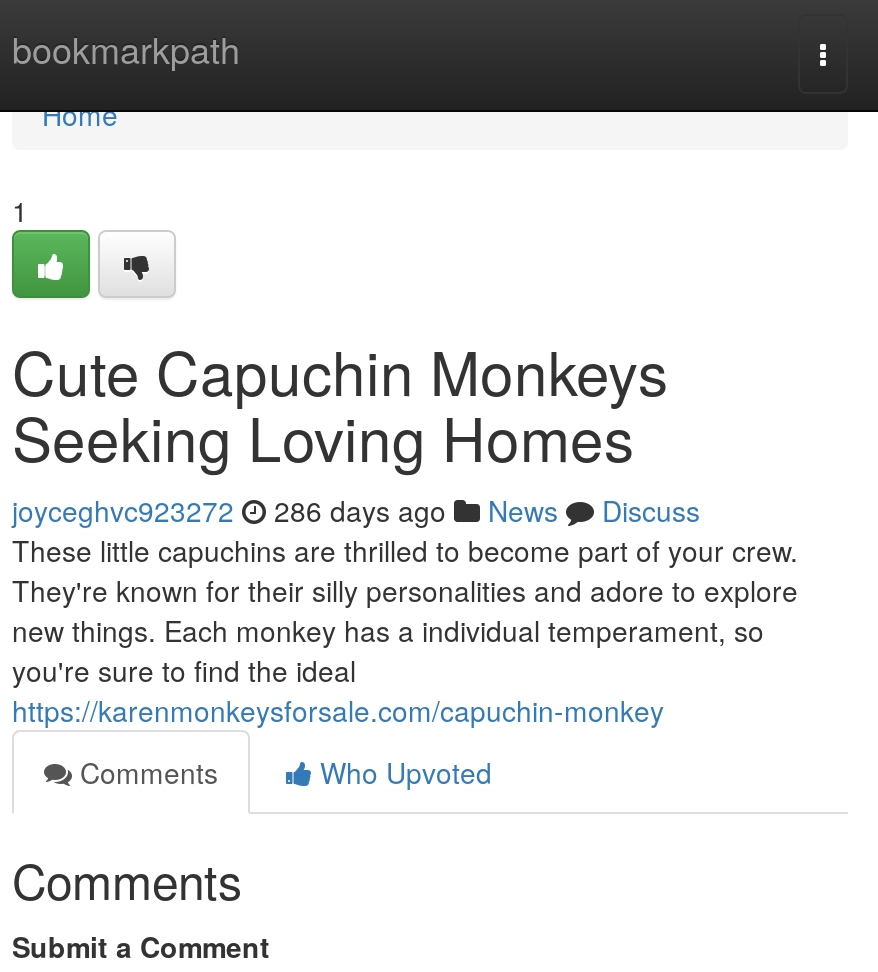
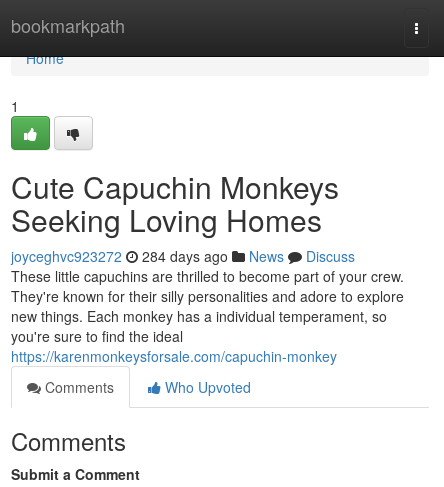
- joyceghvc923272 286 days ago News Discuss
+ joyceghvc923272 284 days ago News Discuss
